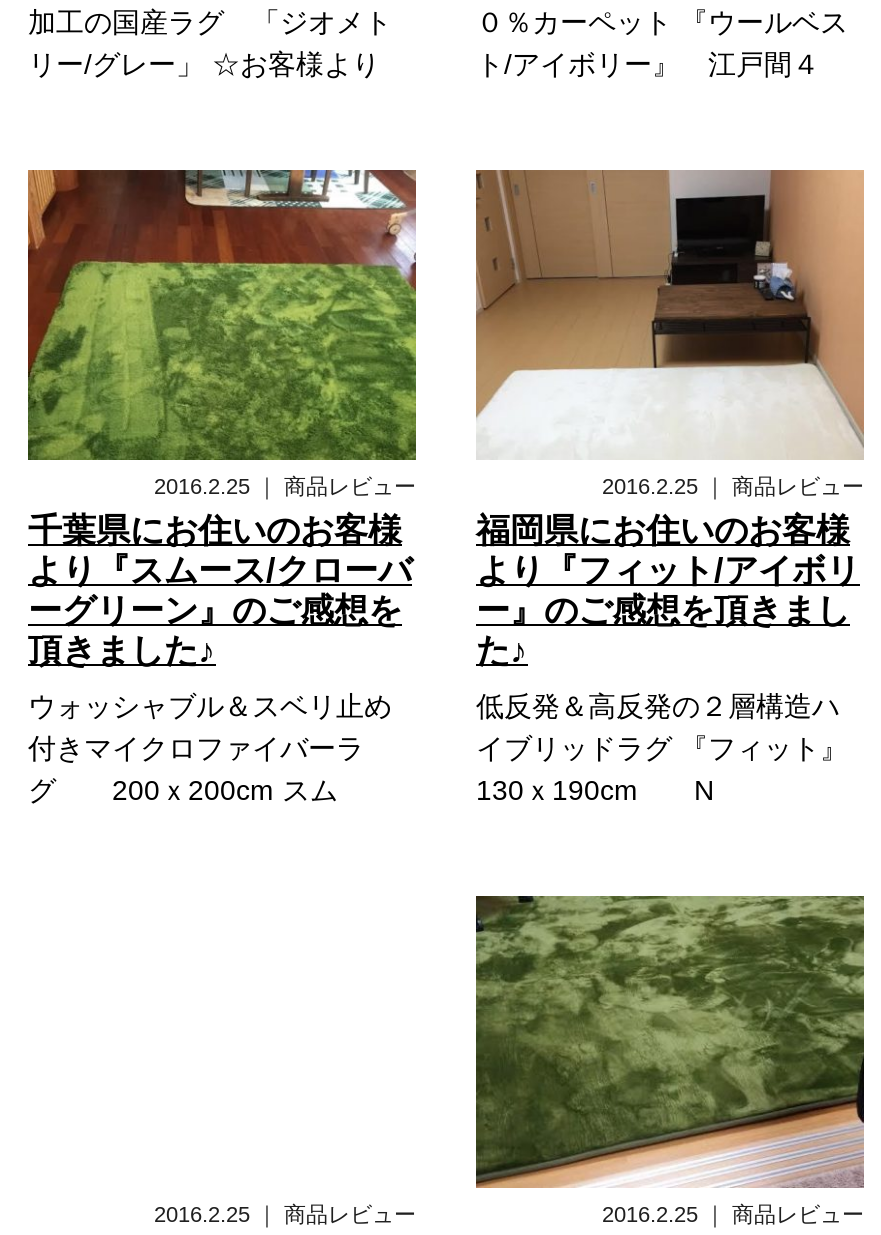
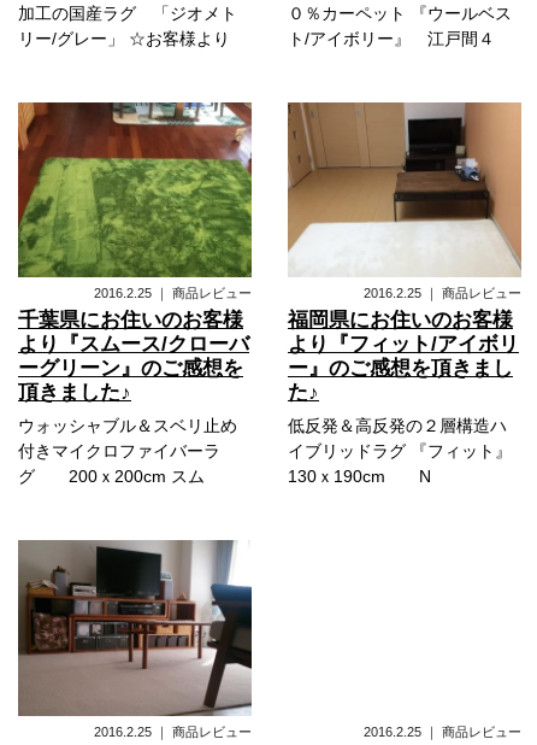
+ [image]

- [image]
